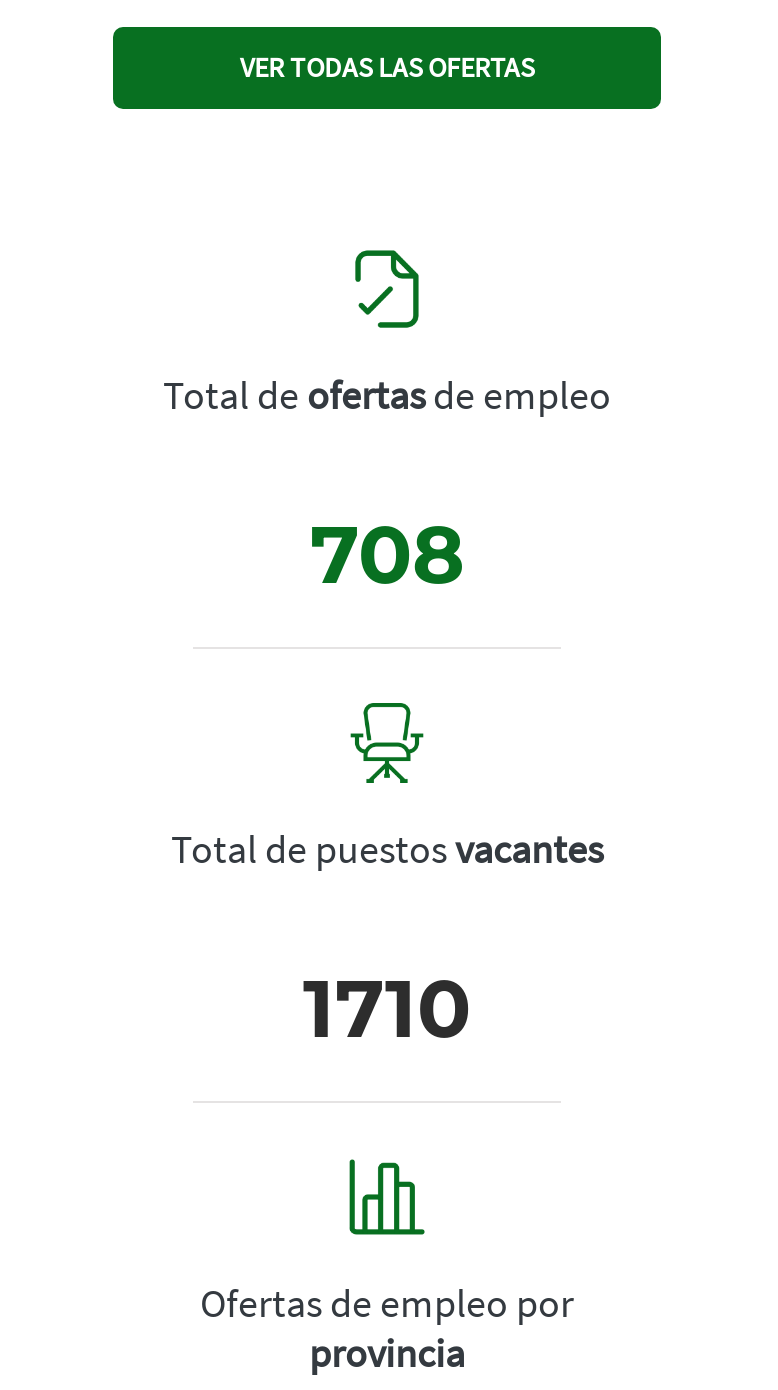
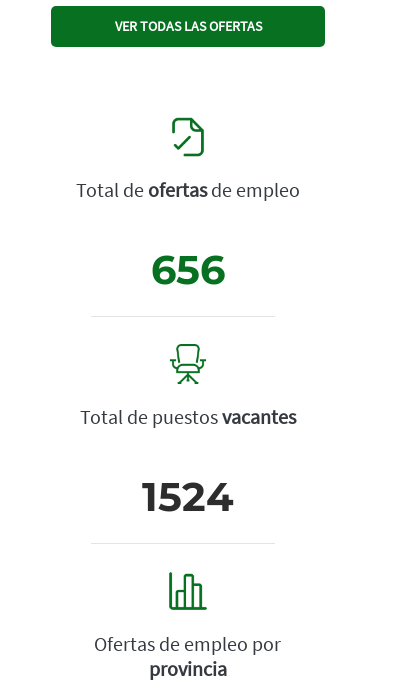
- 708
+ 656

- 1710
+ 1524
